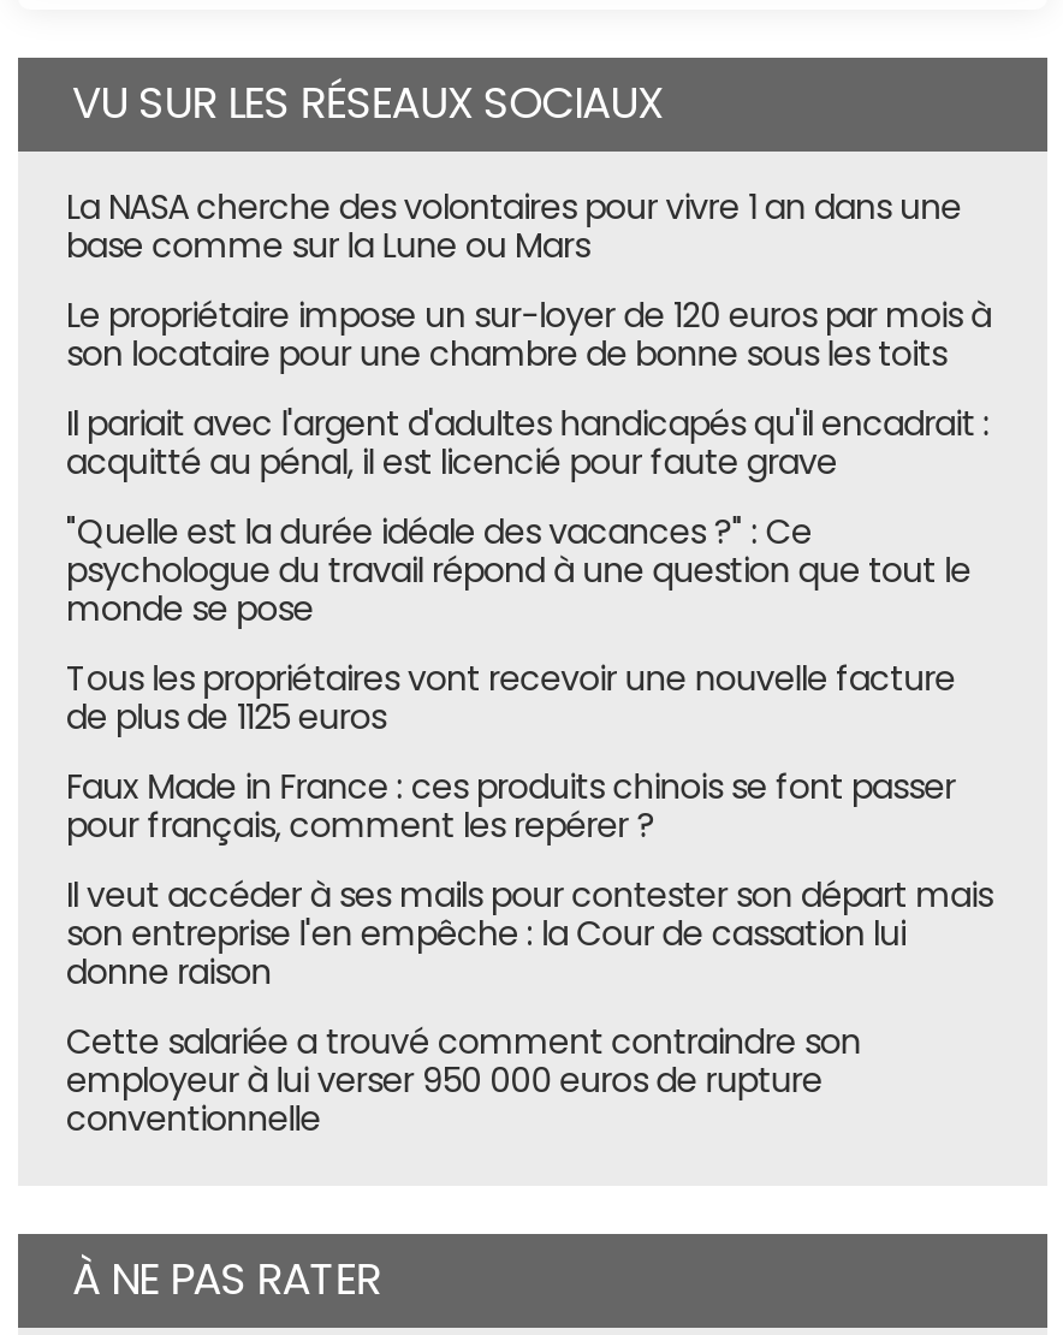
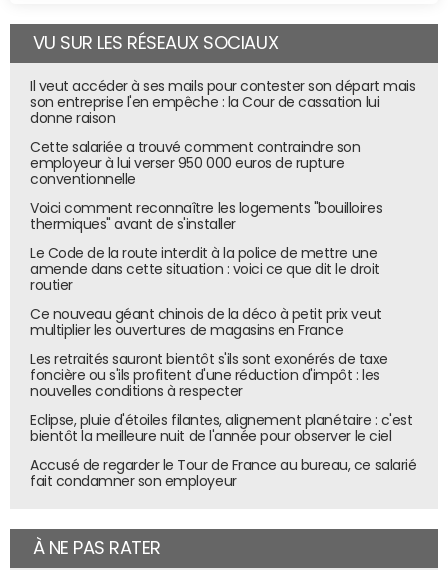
- La NASA cherche des volontaires pour vivre 1 an dans une
- base comme sur la Lune ou Mars
- Le propriétaire impose un sur-loyer de 120 euros par mois à
- son locataire pour une chambre de bonne sous les toits
- Il pariait avec l'argent d'adultes handicapés qu'il encadrait :
- acquitté au pénal, il est licencié pour faute grave
- "Quelle est la durée idéale des vacances ?" : Ce
- psychologue du travail répond à une question que tout le
- monde se pose
- Tous les propriétaires vont recevoir une nouvelle facture
- de plus de 1125 euros
- Faux Made in France : ces produits chinois se font passer
- pour français, comment les repérer ?

moved up: Il veut accéder à ses mails pour contester son départ mais | son entreprise l'en empêche : la Cour de cassation lui | donne raison | Cette salariée a trouvé comment contraindre son | employeur à lui verser 950 000 euros de rupture | conventionnelle

+ Voici comment reconnaître les logements "bouilloires
+ thermiques" avant de s'installer
+ Le Code de la route interdit à la police de mettre une
+ amende dans cette situation : voici ce que dit le droit
+ routier
+ Ce nouveau géant chinois de la déco à petit prix veut
+ multiplier les ouvertures de magasins en France
+ Les retraités sauront bientôt s'ils sont exonérés de taxe
+ foncière ou s'ils profitent d'une réduction d'impôt : les
+ nouvelles conditions à respecter
+ Eclipse, pluie d'étoiles filantes, alignement planétaire : c'est
+ bientôt la meilleure nuit de l'année pour observer le ciel
+ Accusé de regarder le Tour de France au bureau, ce salarié
+ fait condamner son employeur
